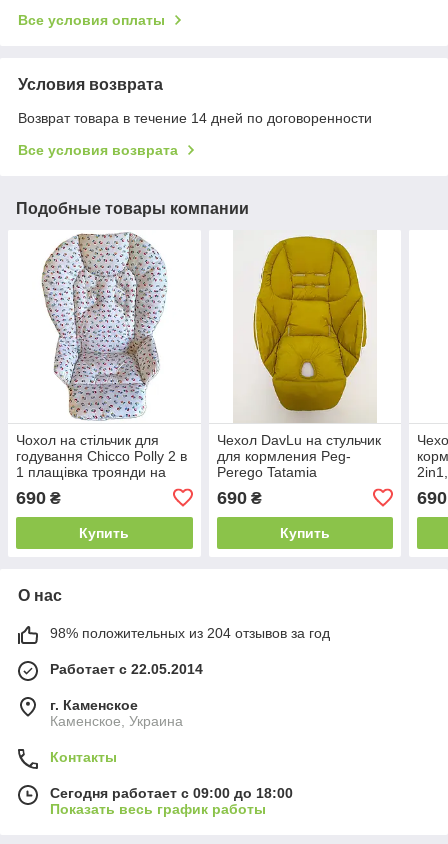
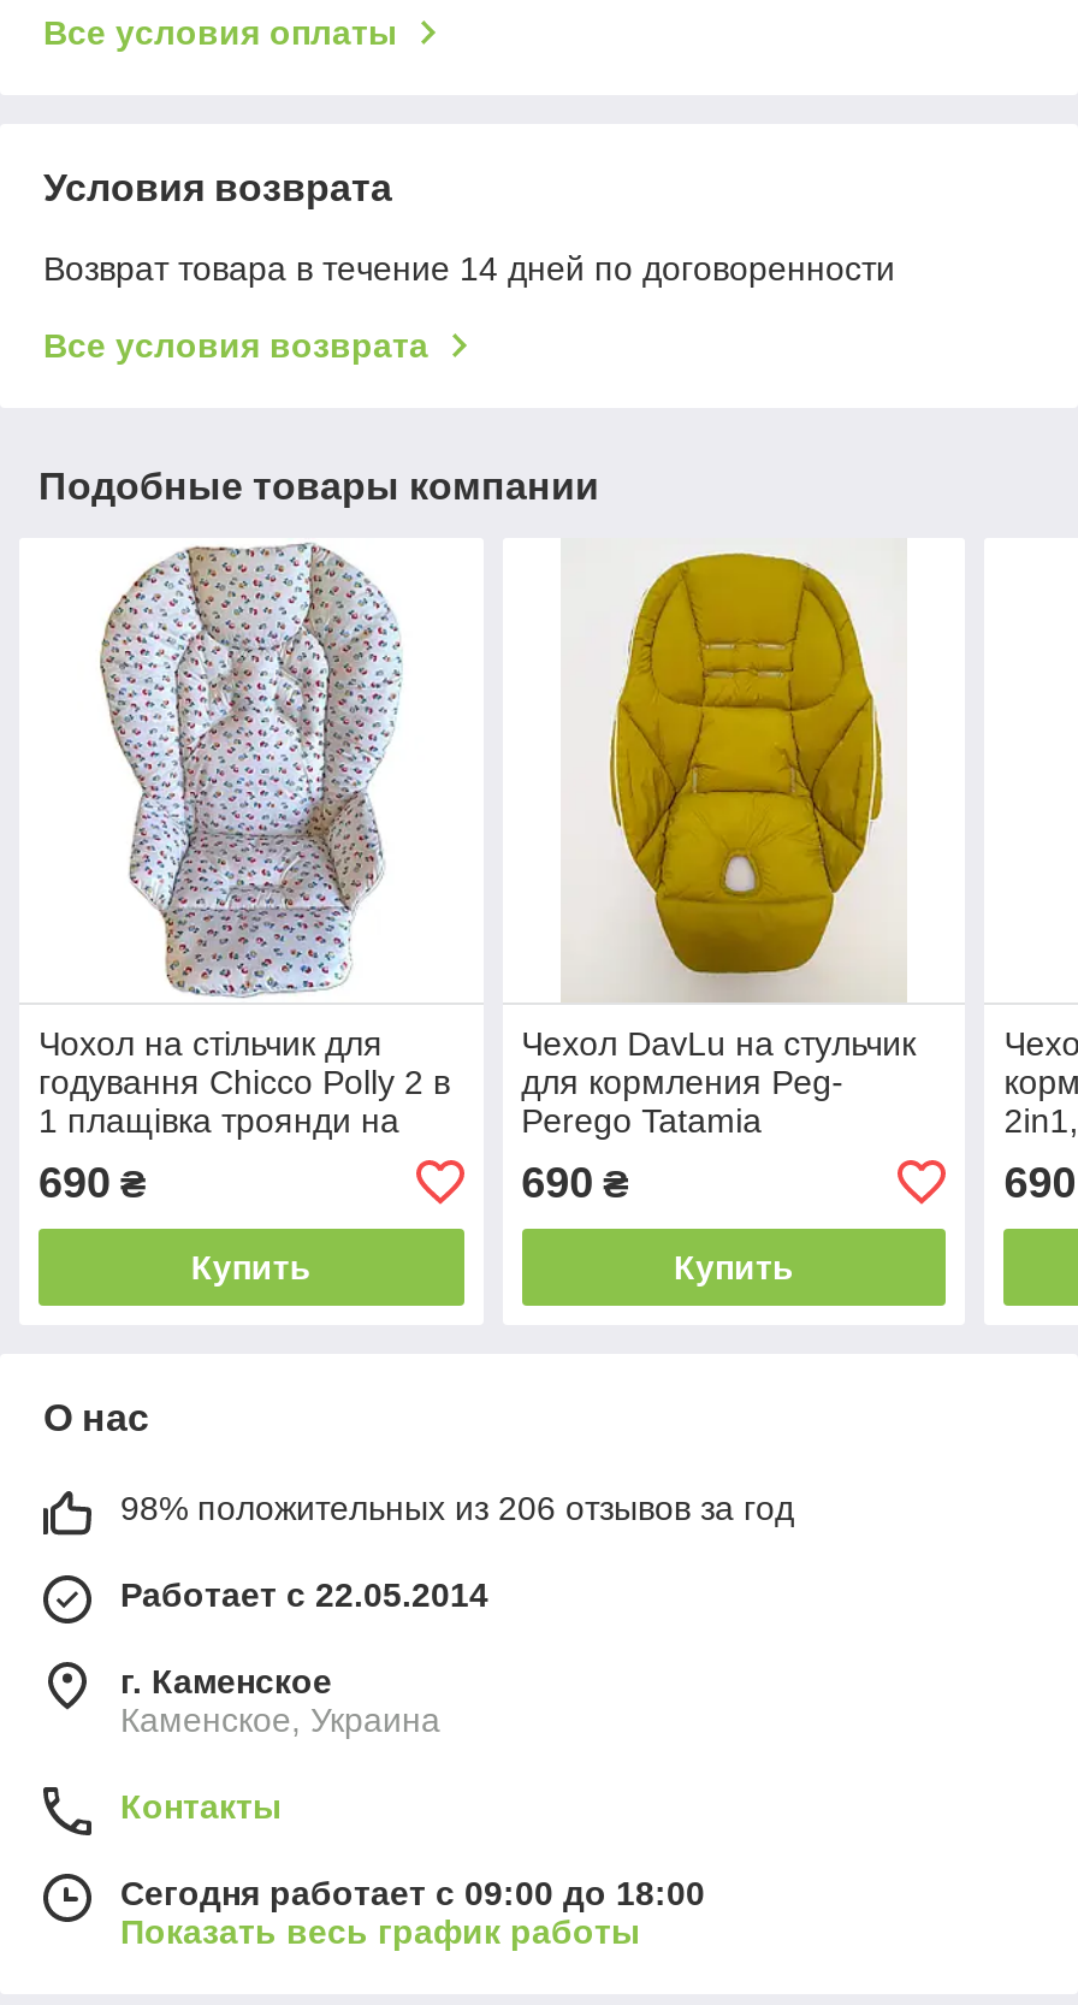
- 98% положительных из 204 отзывов за год
+ 98% положительных из 206 отзывов за год
